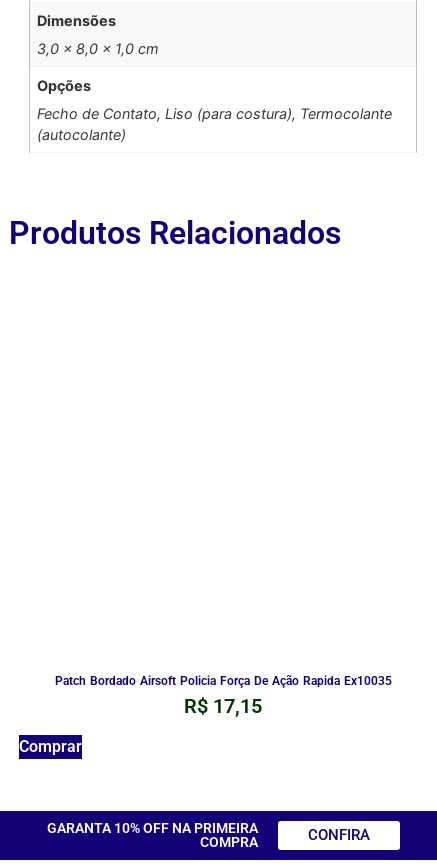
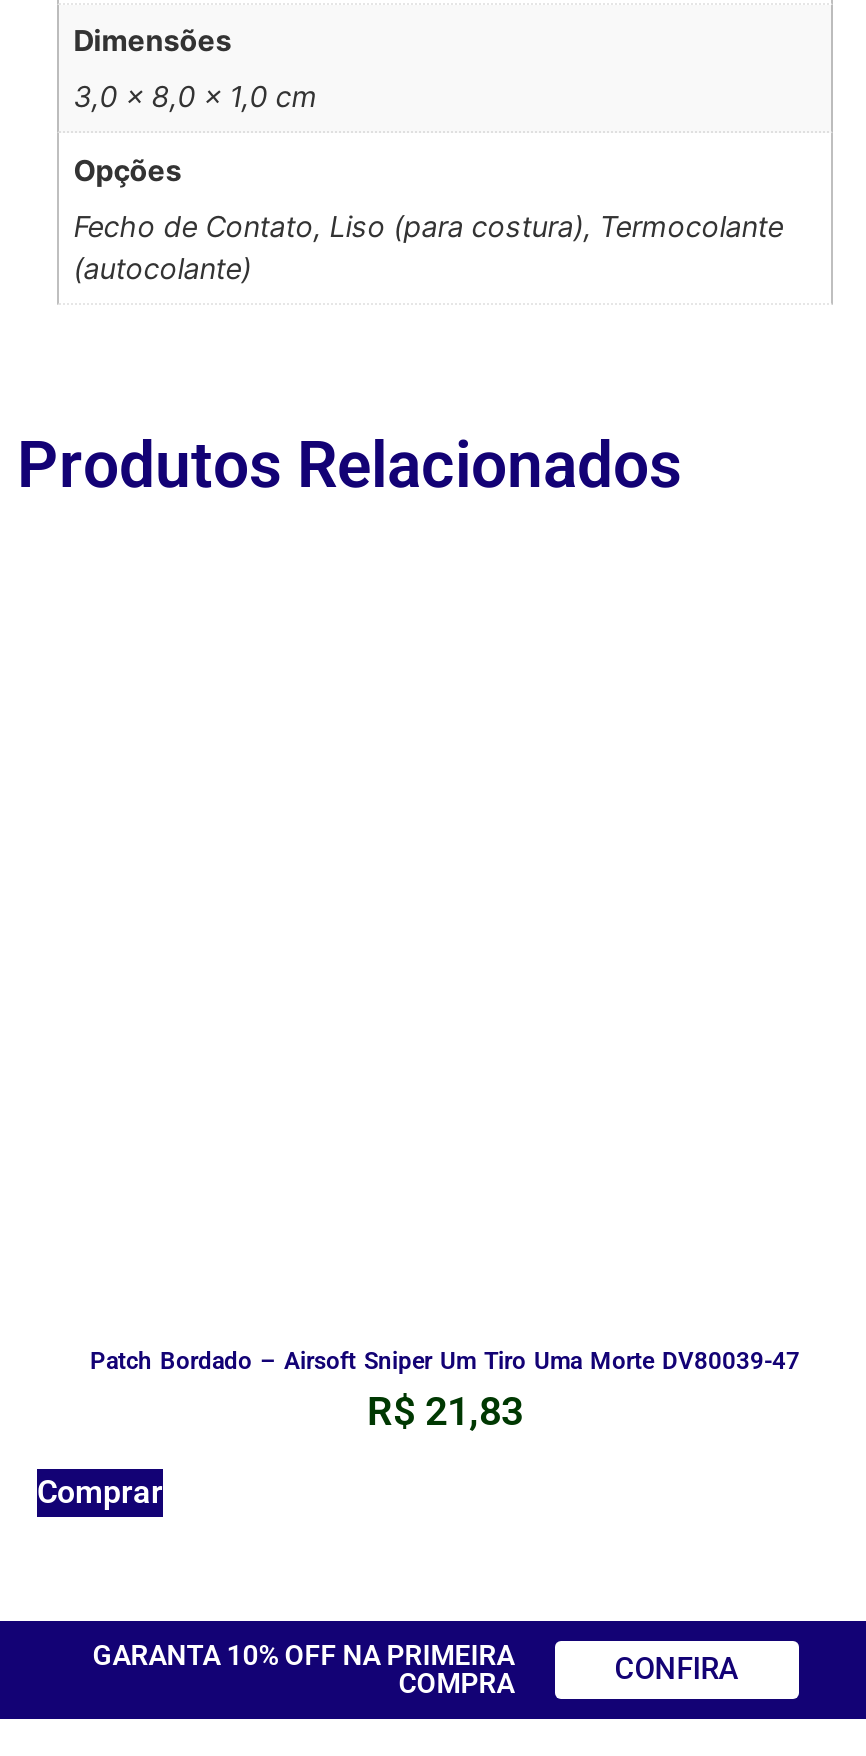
- Patch Bordado Airsoft Policia Força De Ação Rapida Ex10035
- R$17,15
+ Patch Bordado – Airsoft Sniper Um Tiro Uma Morte DV80039-47
+ R$21,83
